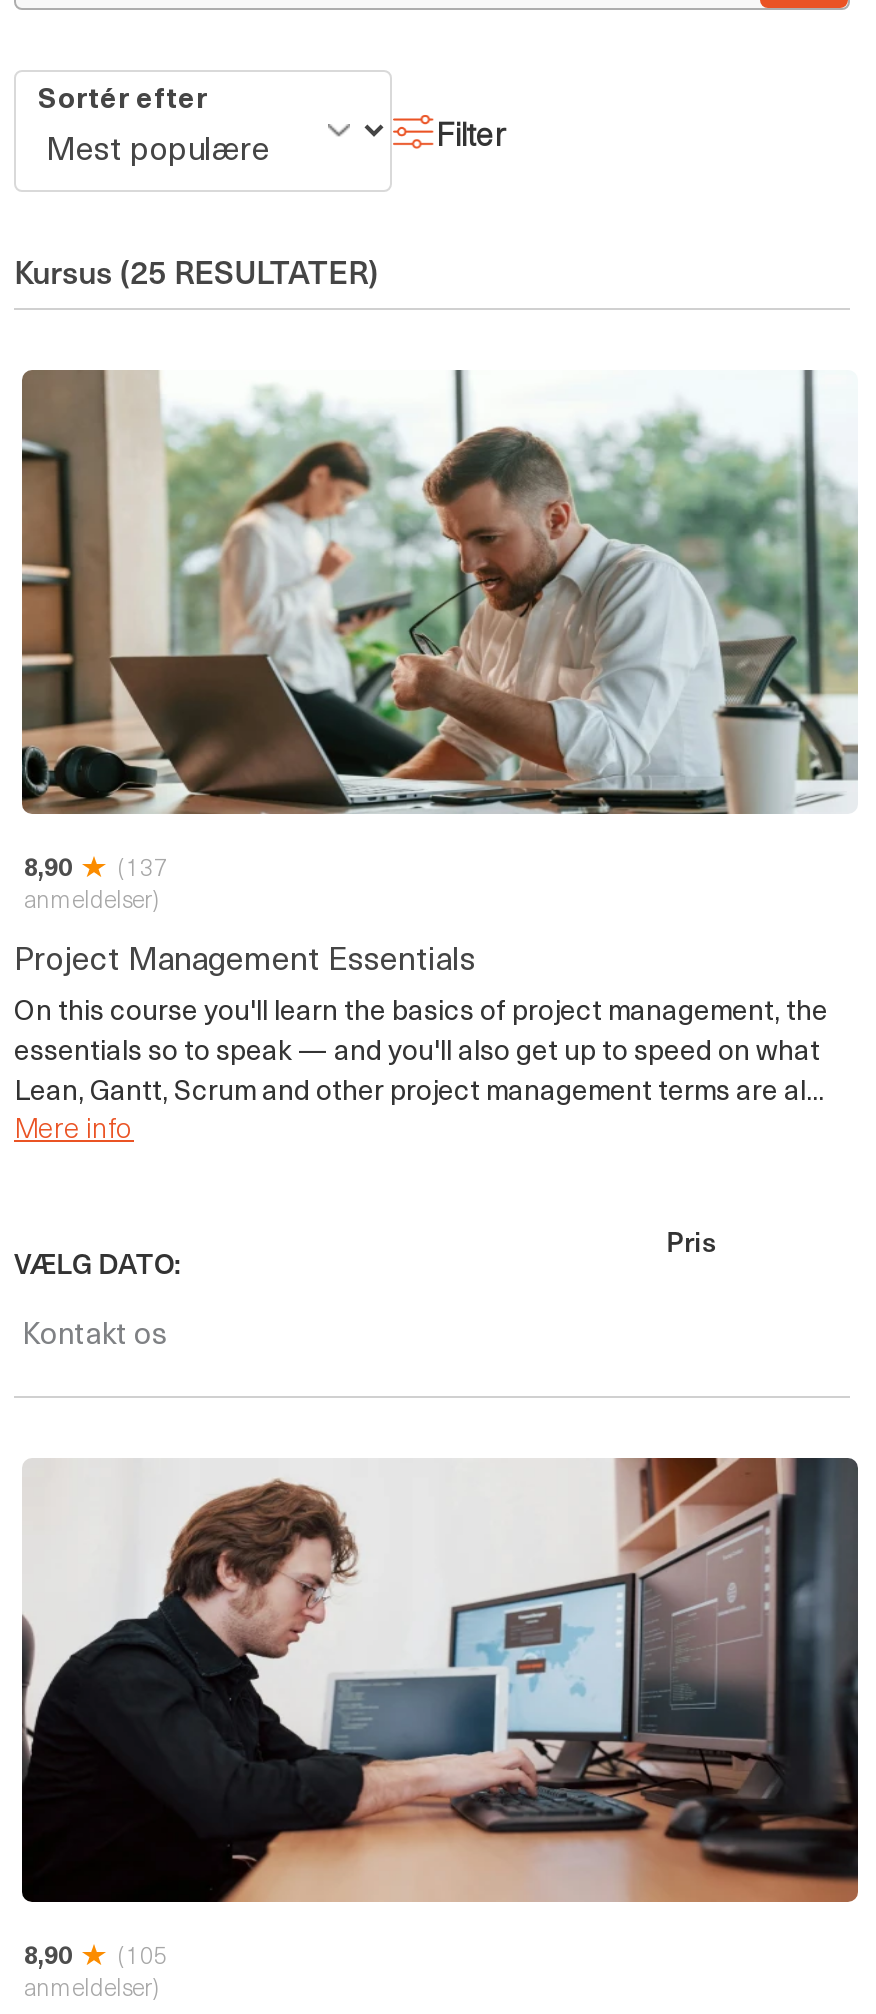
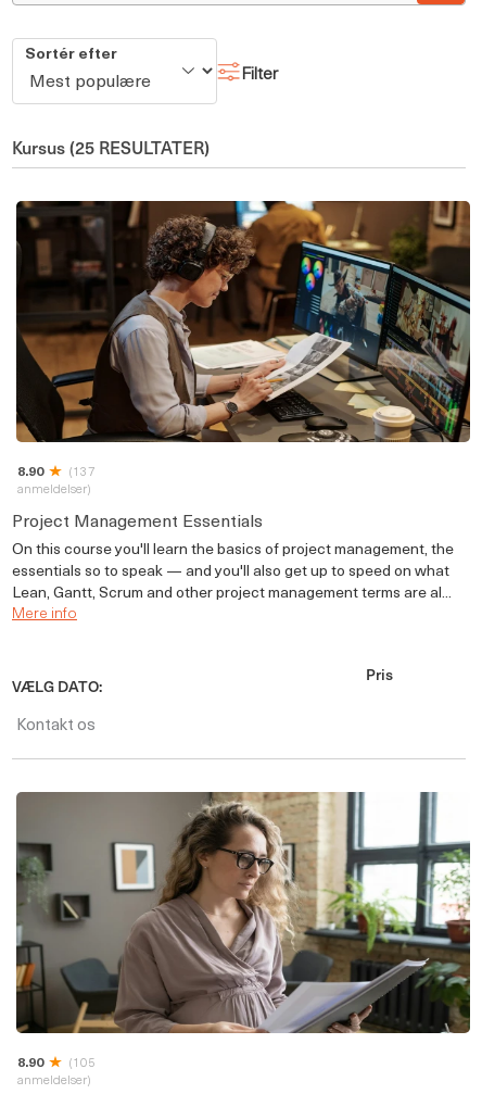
- [image]
- 8,90 (137
+ [image]
+ 8.90 (137

- [image]
- 8,90 (105
+ [image]
+ 8.90 (105
